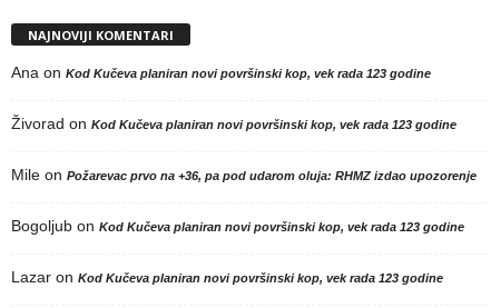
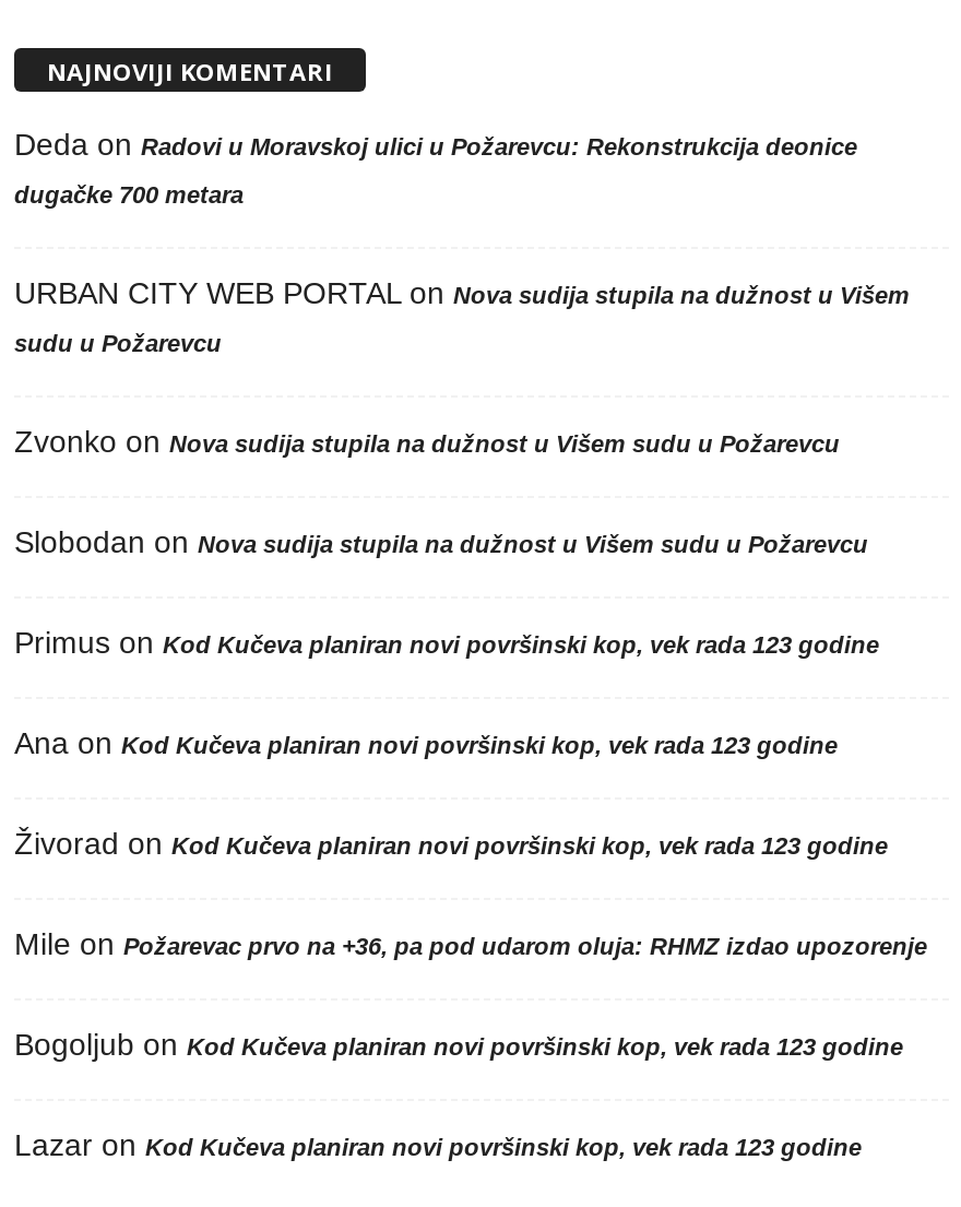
+ Deda on Radovi u Moravskoj ulici u Požarevcu: Rekonstrukcija deonice
+ dugačke 700 metara
+ URBAN CITY WEB PORTAL on Nova sudija stupila na dužnost u Višem
+ sudu u Požarevcu
+ Zvonko on Nova sudija stupila na dužnost u Višem sudu u Požarevcu
+ Slobodan on Nova sudija stupila na dužnost u Višem sudu u Požarevcu
+ Primus on Kod Kučeva planiran novi površinski kop, vek rada 123 godine
